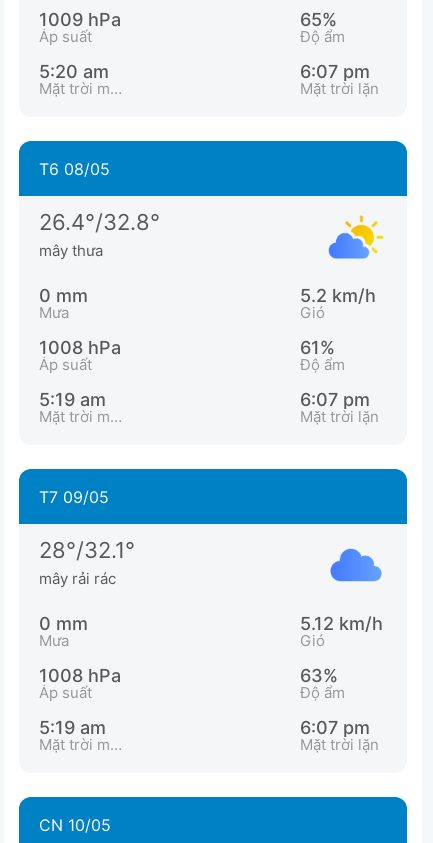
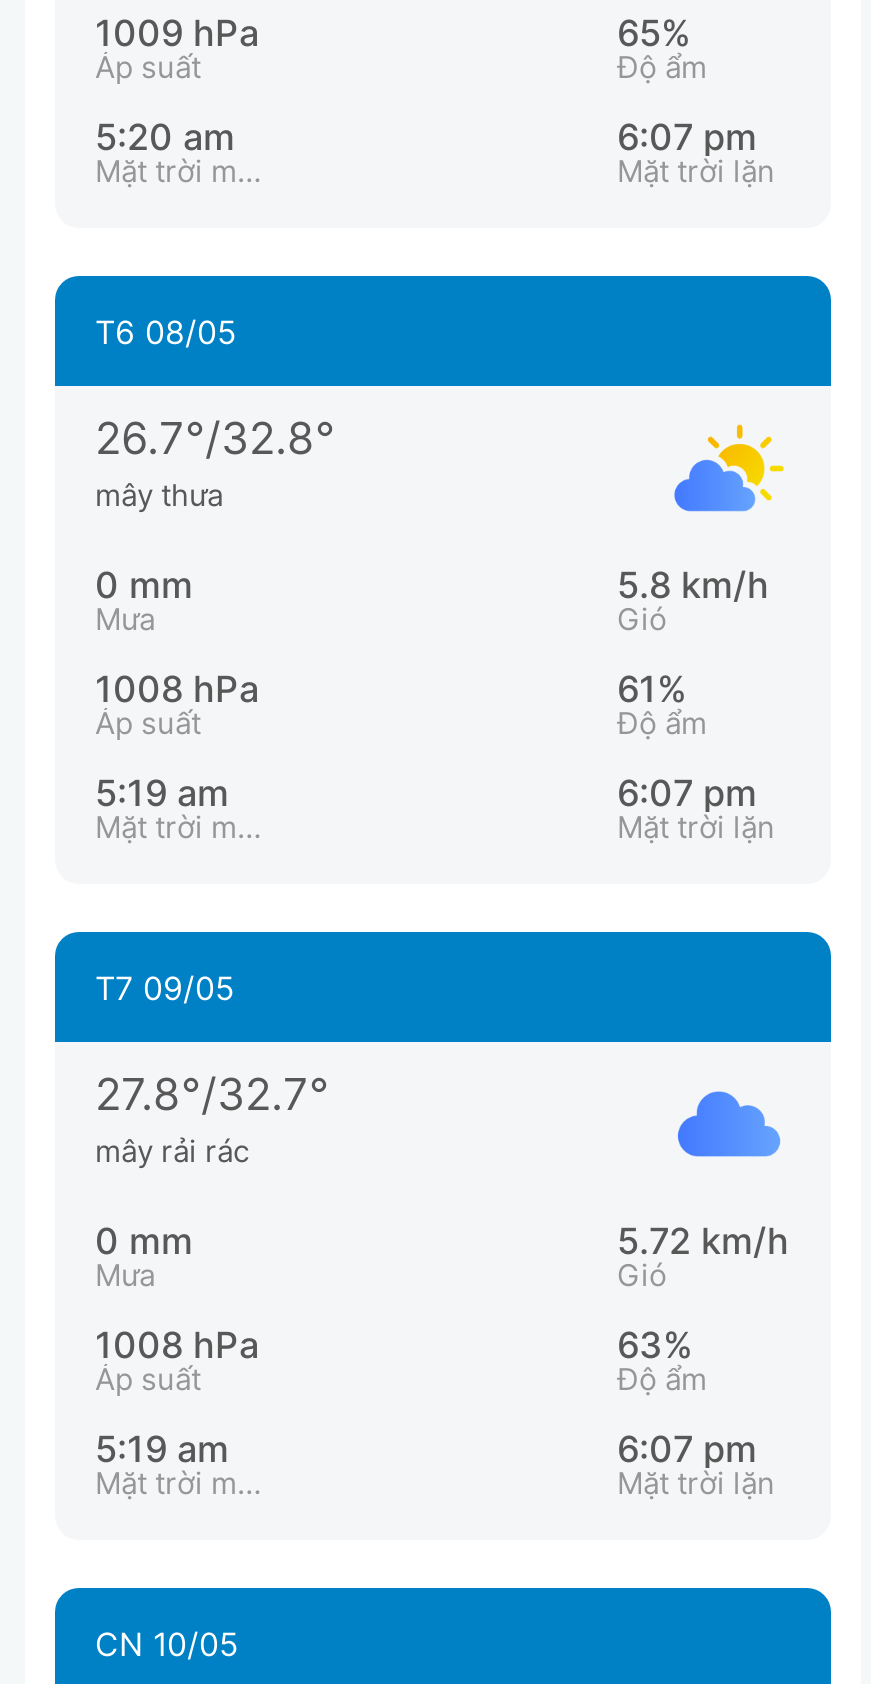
- 26.4°/32.8°
+ 26.7°/32.8°

- 5.2 km/h
+ 5.8 km/h

- 28°/32.1°
+ 27.8°/32.7°

- 5.12 km/h
+ 5.72 km/h
